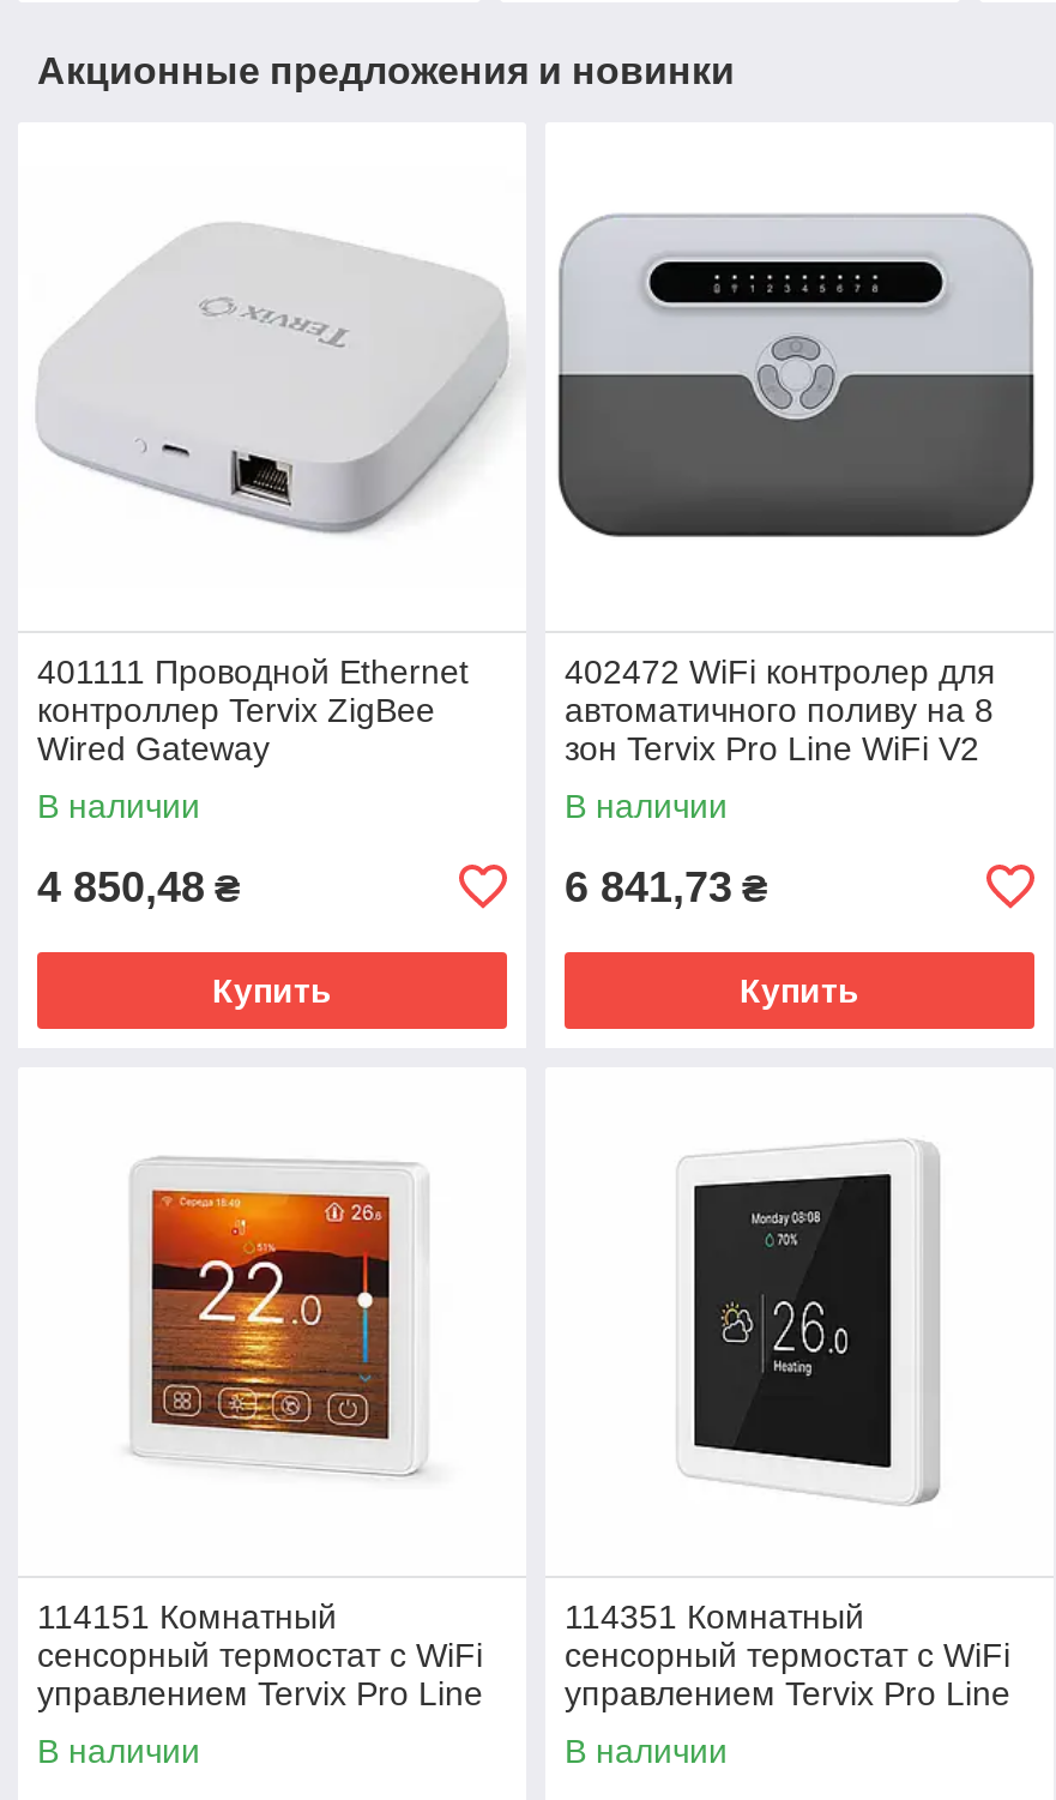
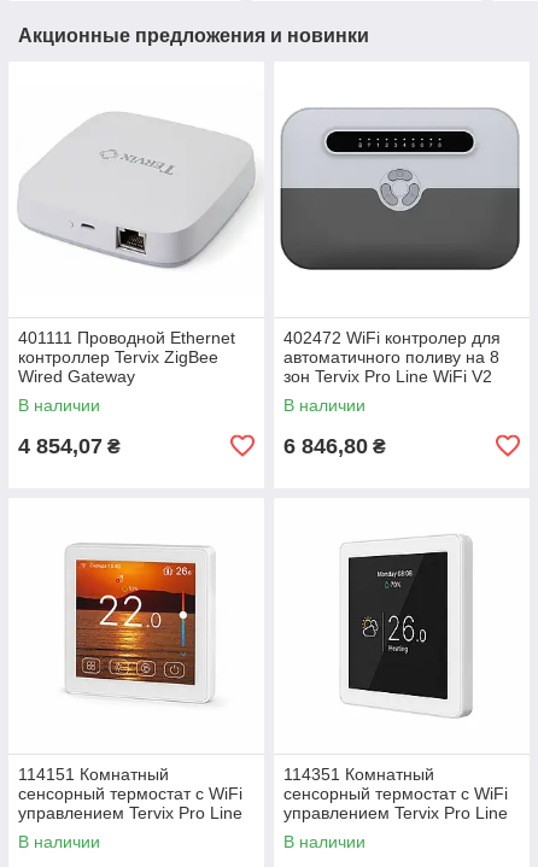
- 4 850,48 ₴
- Купить
+ 4 854,07 ₴

- 6 841,73 ₴
- Купить
+ 6 846,80 ₴
